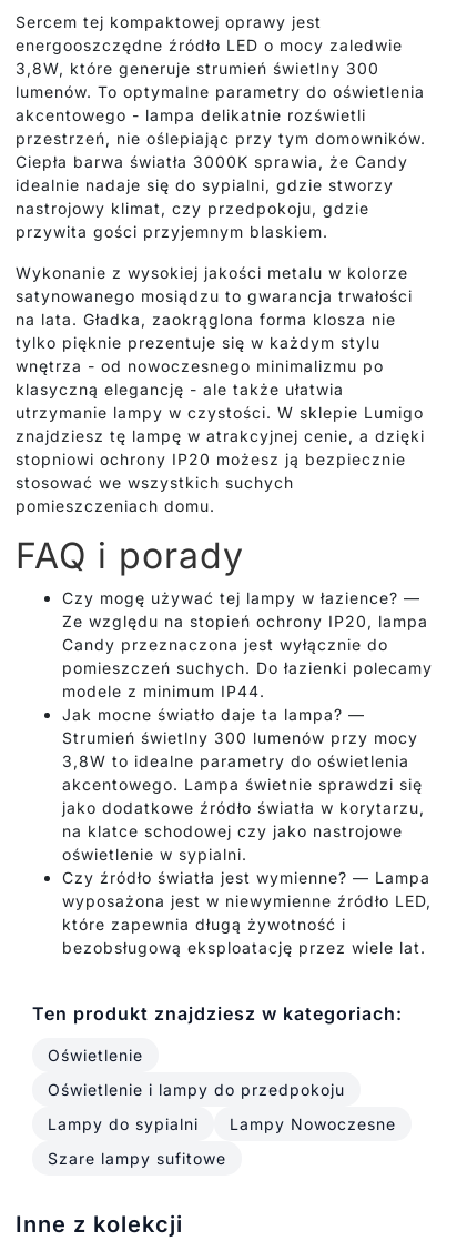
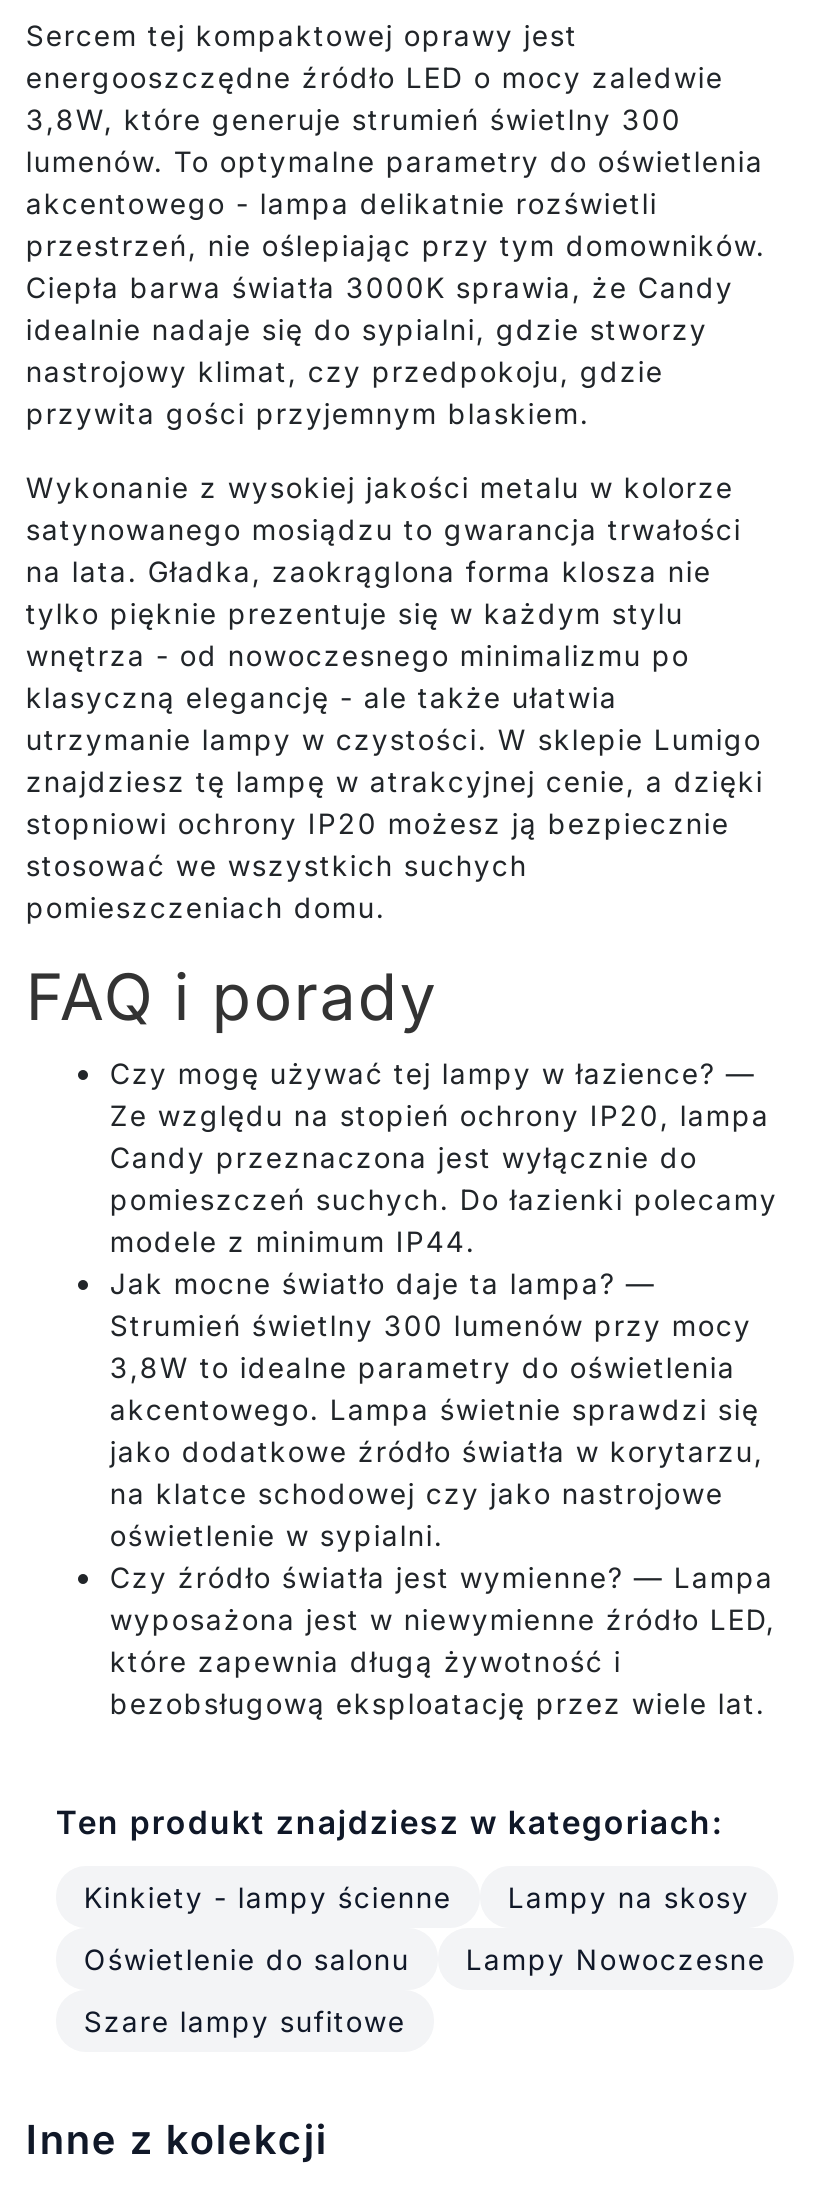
- Oświetlenie
- Oświetlenie i lampy do przedpokoju
- Lampy do sypialni
+ Kinkiety - lampy ścienne
+ Lampy na skosy
+ Oświetlenie do salonu
